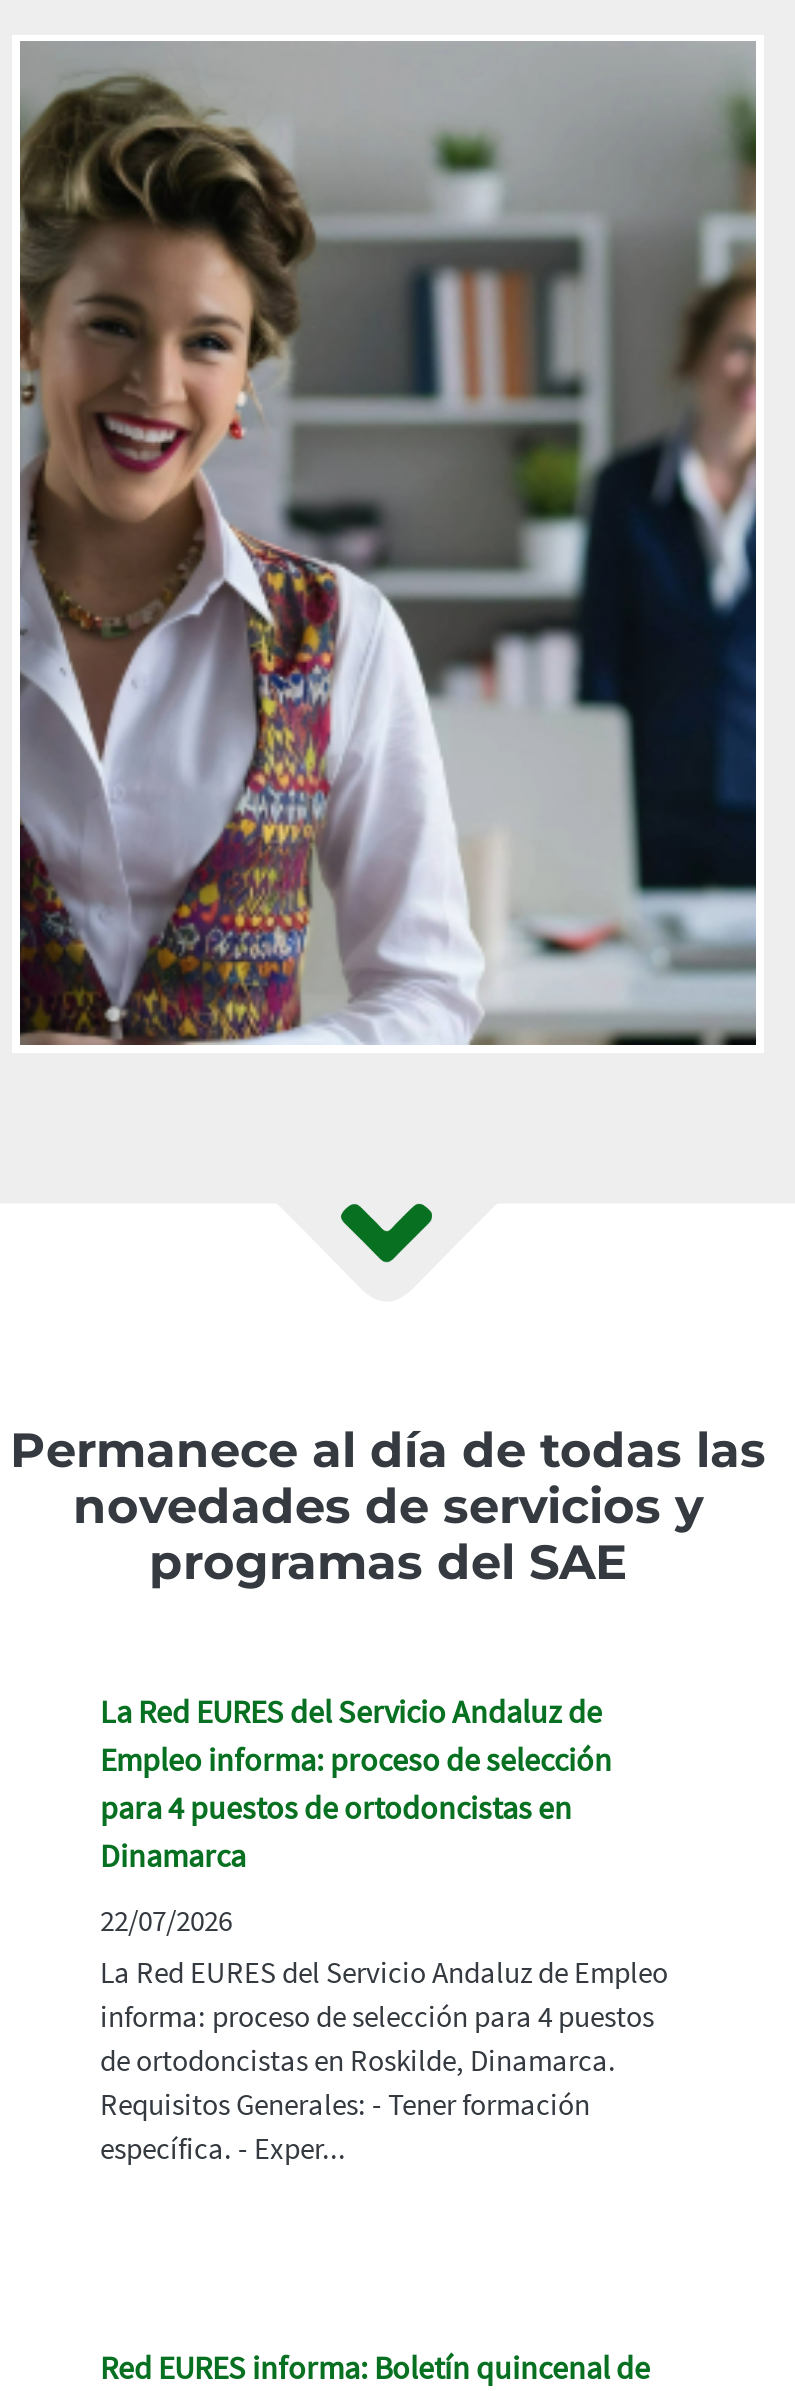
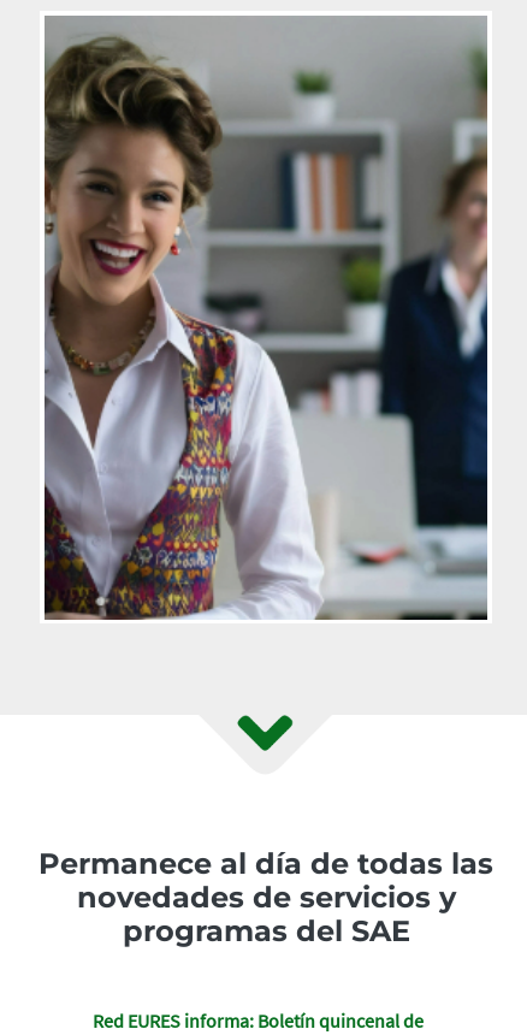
- La Red EURES del Servicio Andaluz de
- Empleo informa: proceso de selección
- para 4 puestos de ortodoncistas en
- Dinamarca
- 22/07/2026
- La Red EURES del Servicio Andaluz de Empleo
- informa: proceso de selección para 4 puestos
- de ortodoncistas en Roskilde, Dinamarca.
- Requisitos Generales: - Tener formación
- específica. - Exper...
